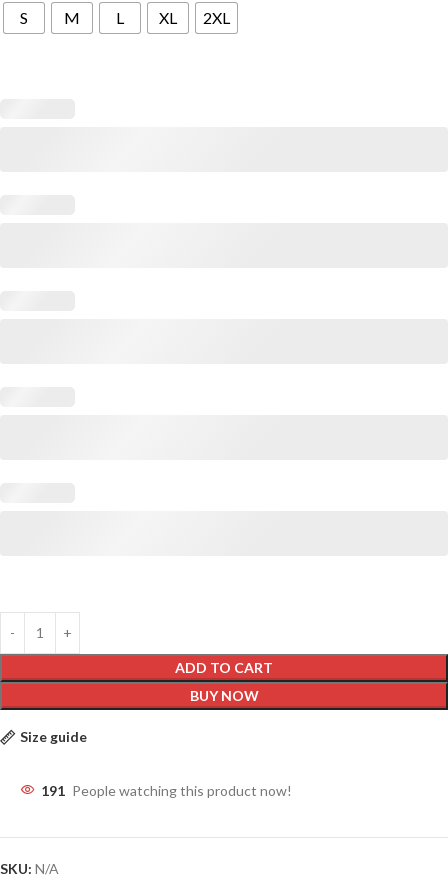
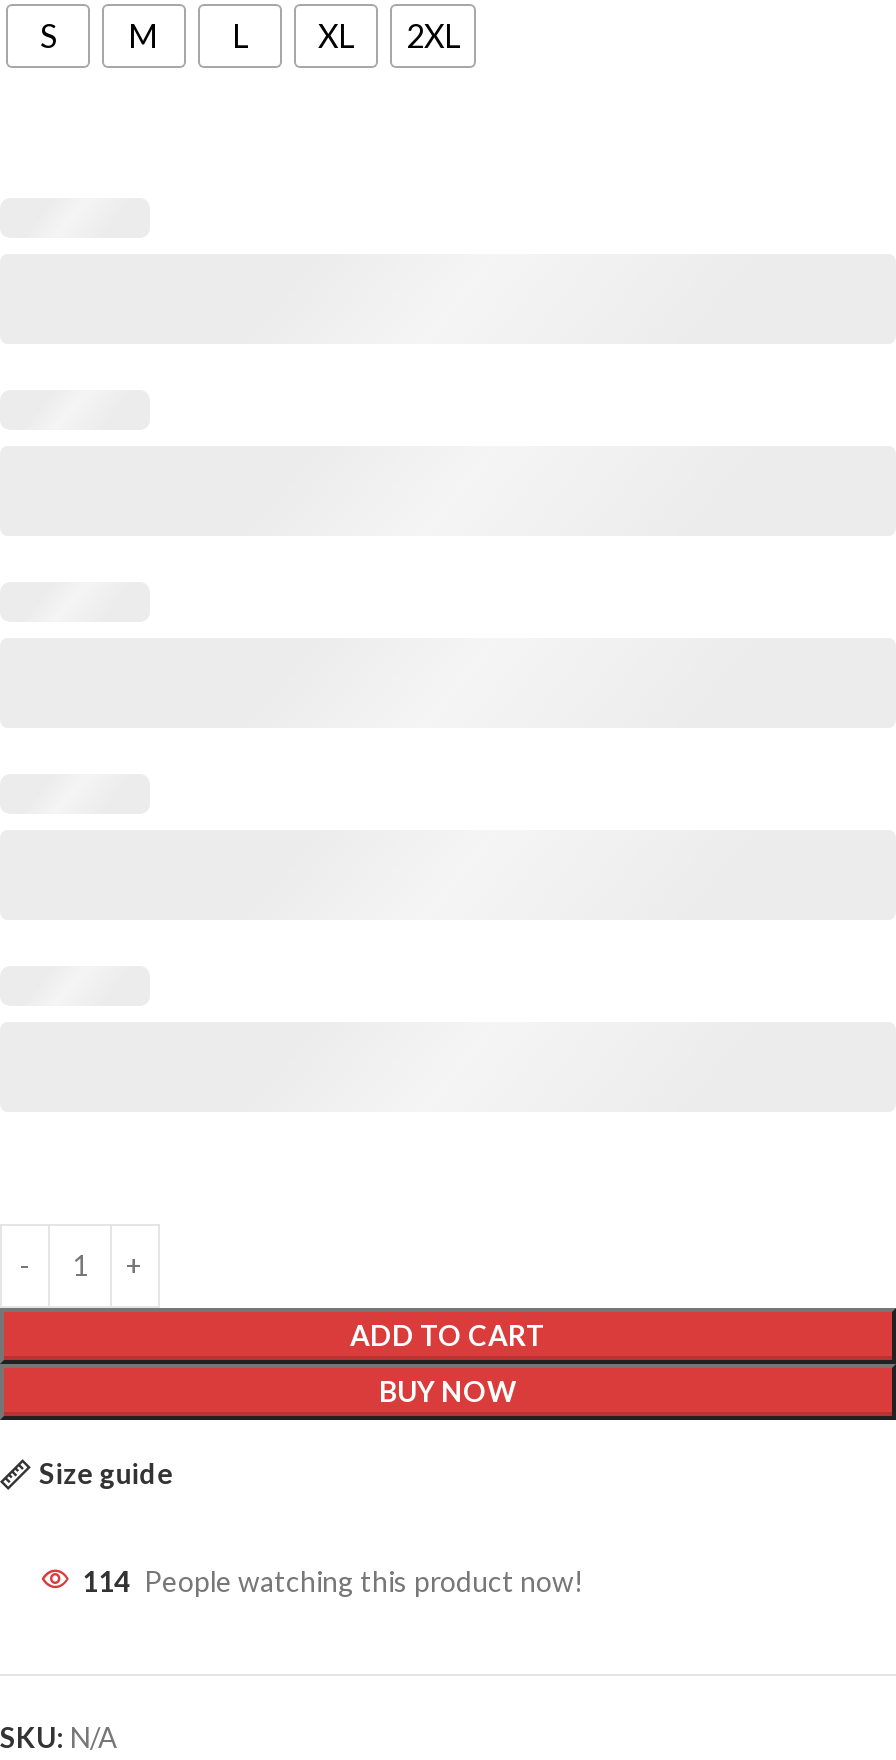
- 191 People watching this product now!
+ 114 People watching this product now!
